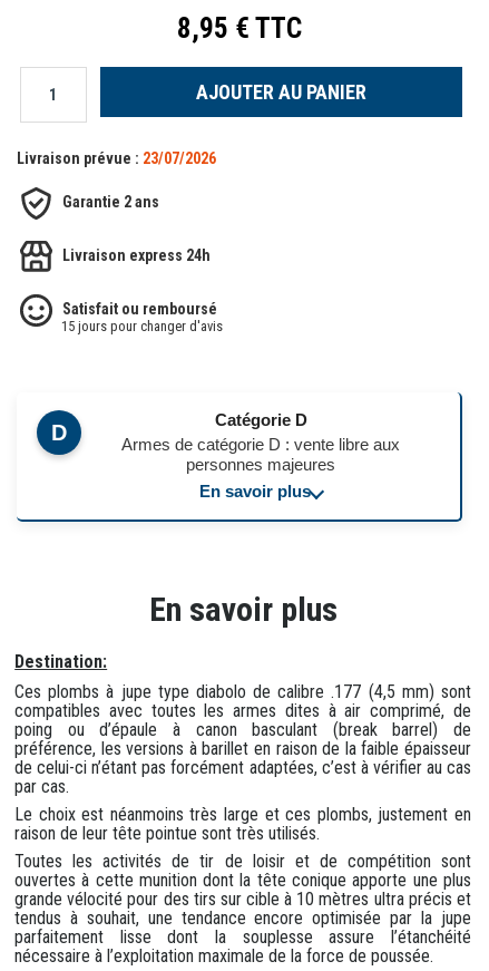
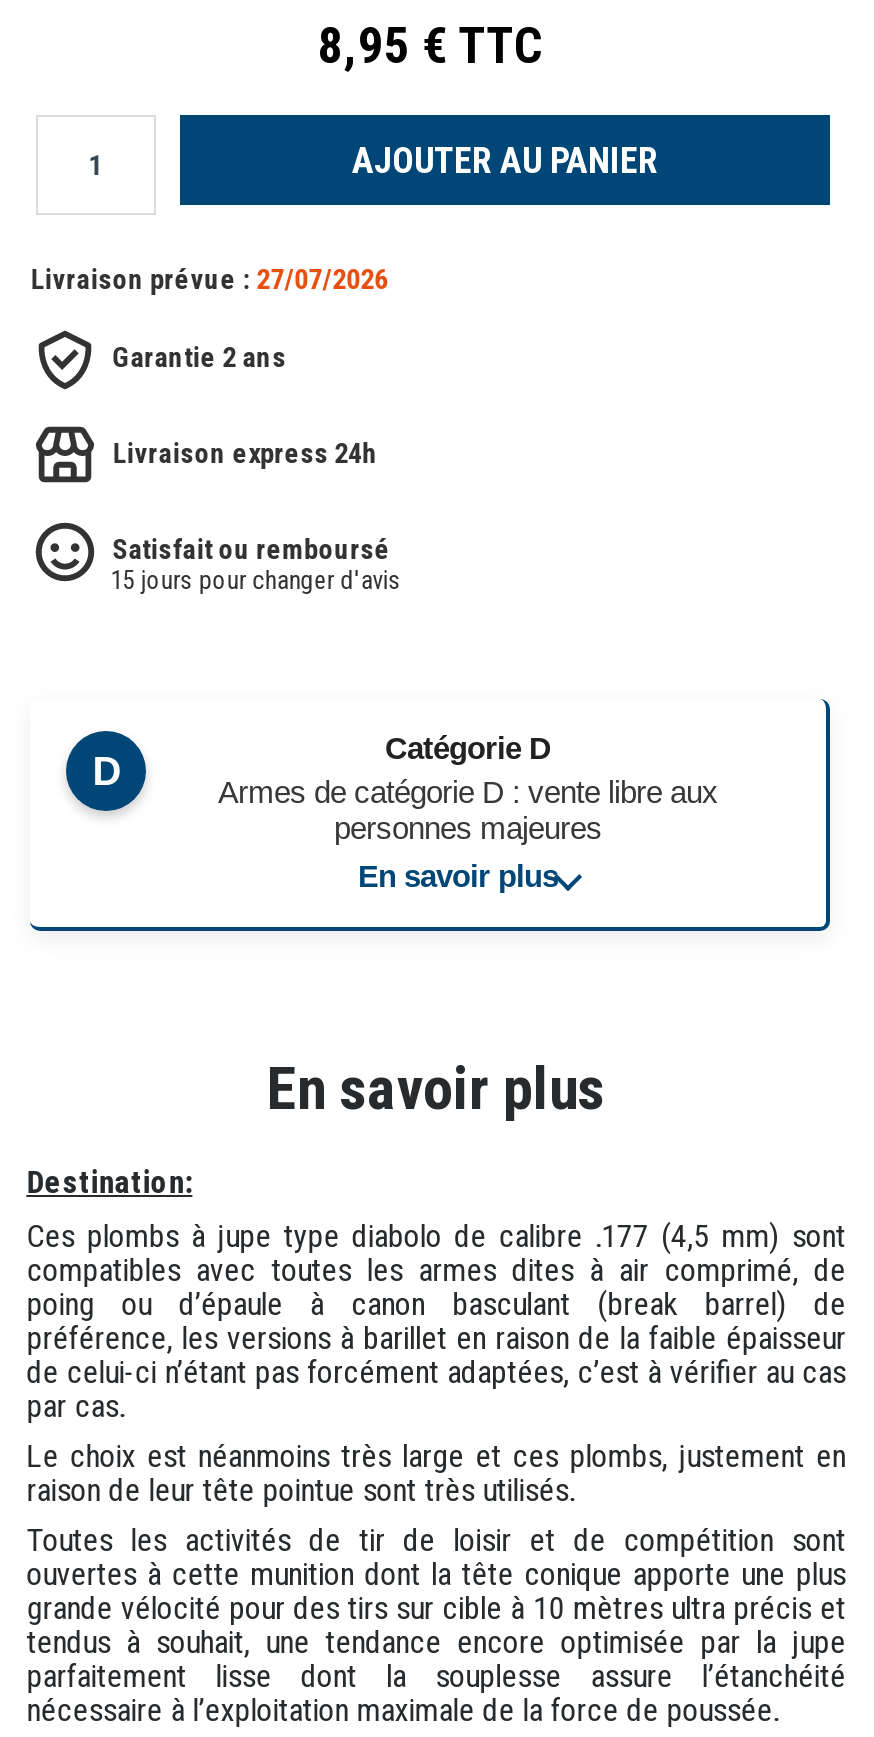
- Livraison prévue : 23/07/2026
+ Livraison prévue : 27/07/2026
